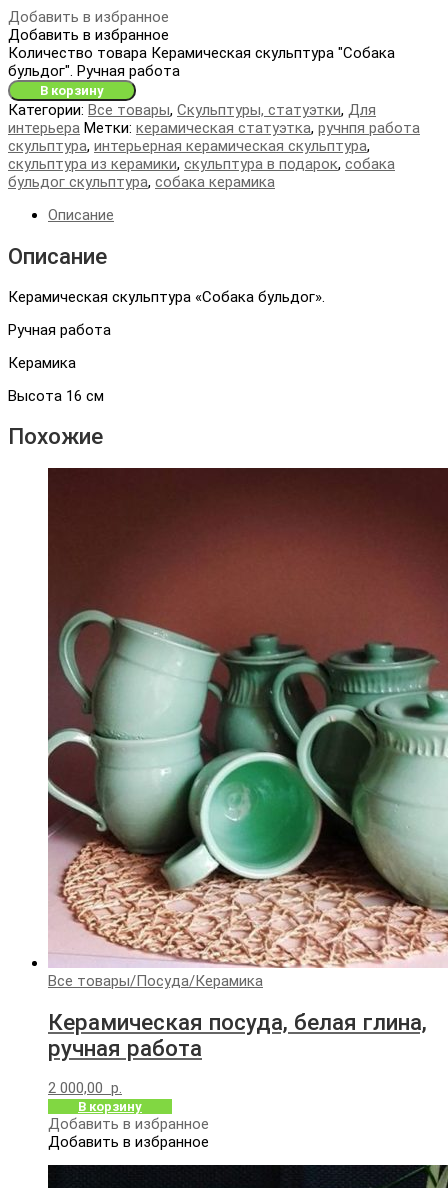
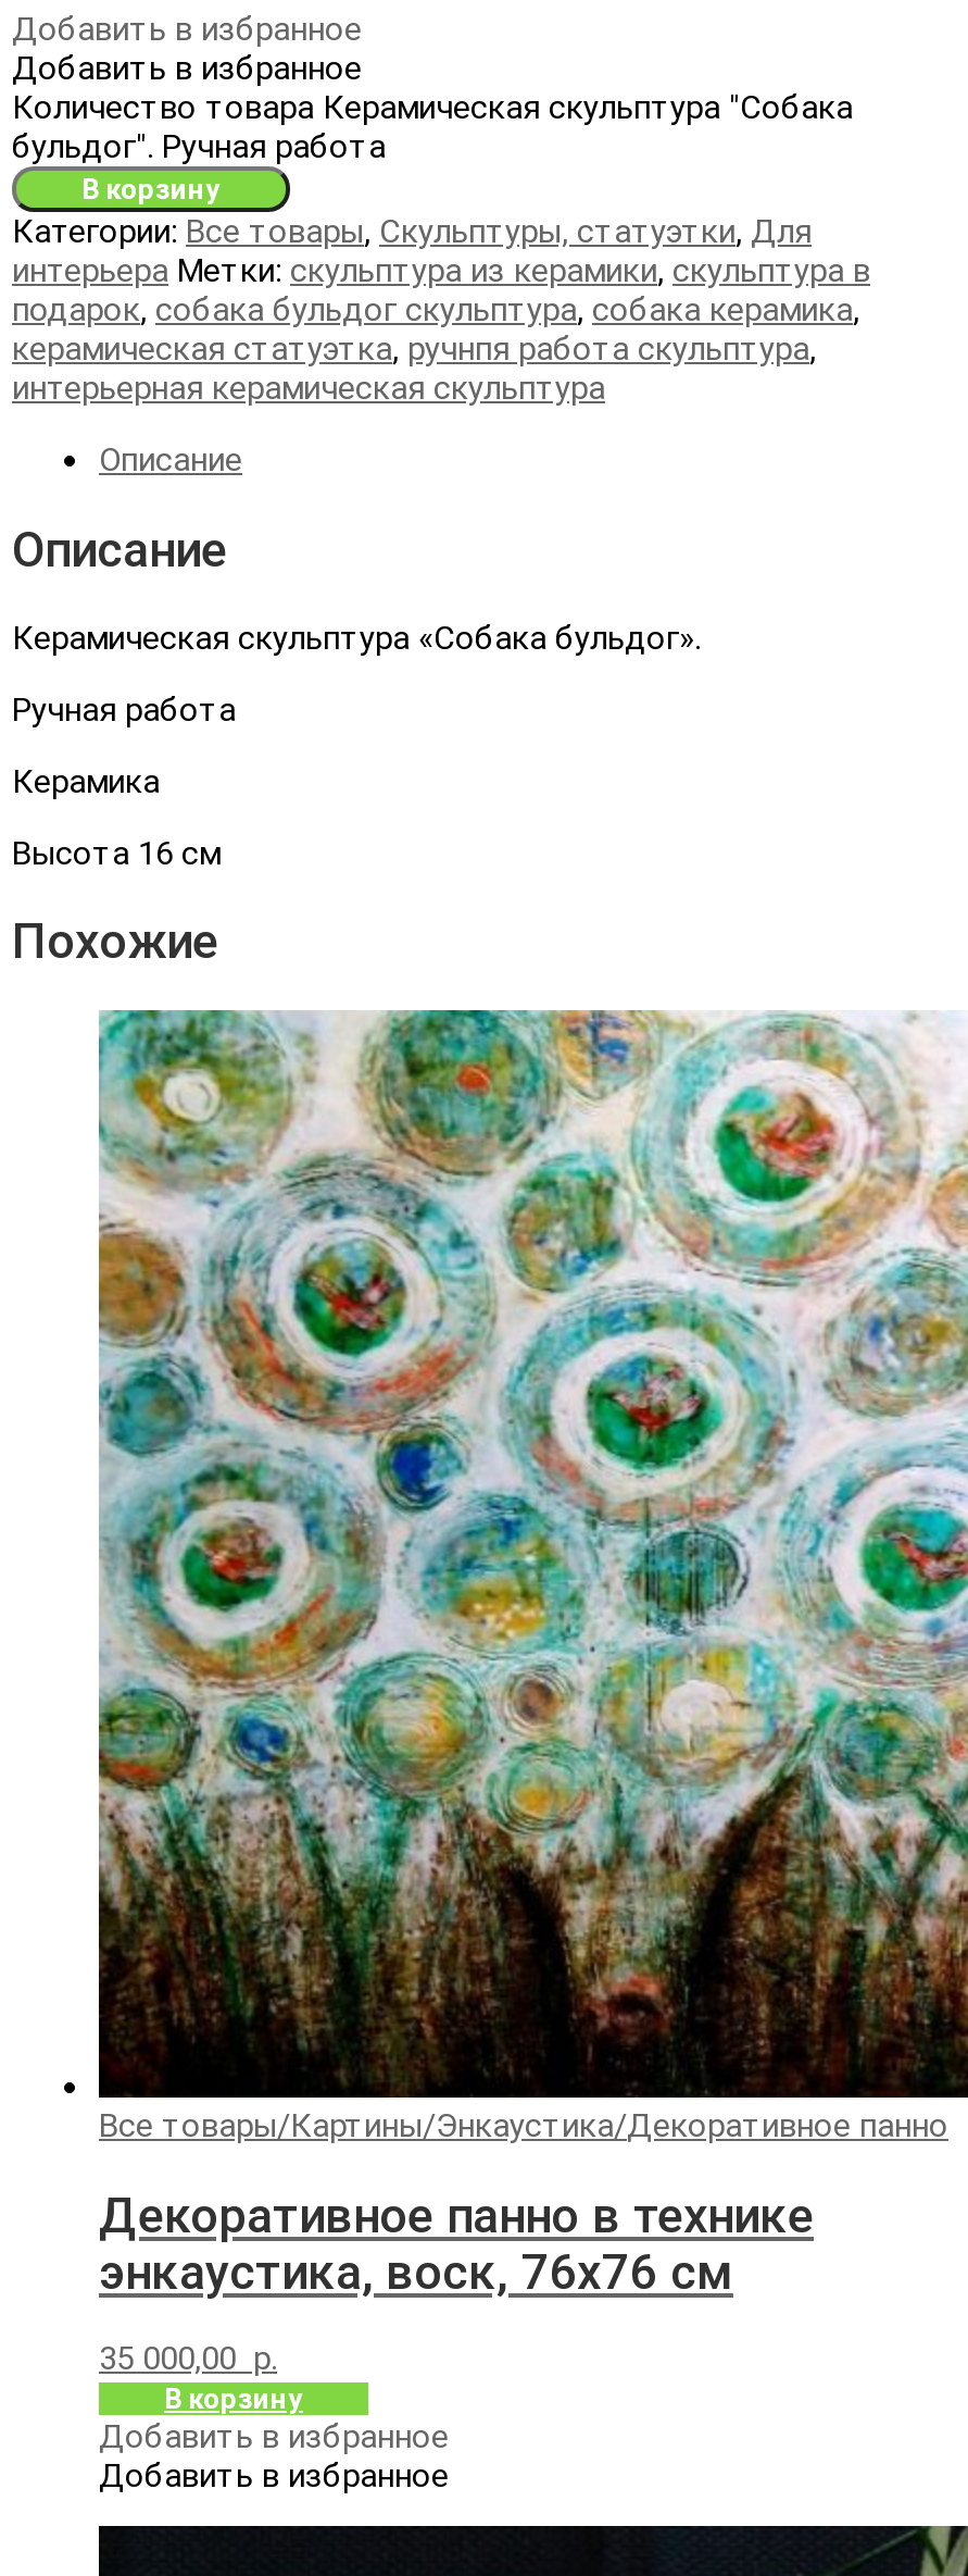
- интерьера Метки: керамическая статуэтка, ручнпя работа
- скульптура, интерьерная керамическая скульптура,
- скульптура из керамики, скульптура в подарок, собака
- бульдог скульптура, собака керамика
+ интерьера Метки: скульптура из керамики, скульптура в
+ подарок, собака бульдог скульптура, собака керамика,
+ керамическая статуэтка, ручнпя работа скульптура,
+ интерьерная керамическая скульптура

- [image]
- Все товары/Посуда/Керамика
+ [image]
+ Все товары/Картины/Энкаустика/Декоративное панно

- Керамическая посуда, белая глина,
- ручная работа
+ Декоративное панно в технике
+ энкаустика, воск, 76х76 см

- 2 000,00 р.
+ 35 000,00 р.
